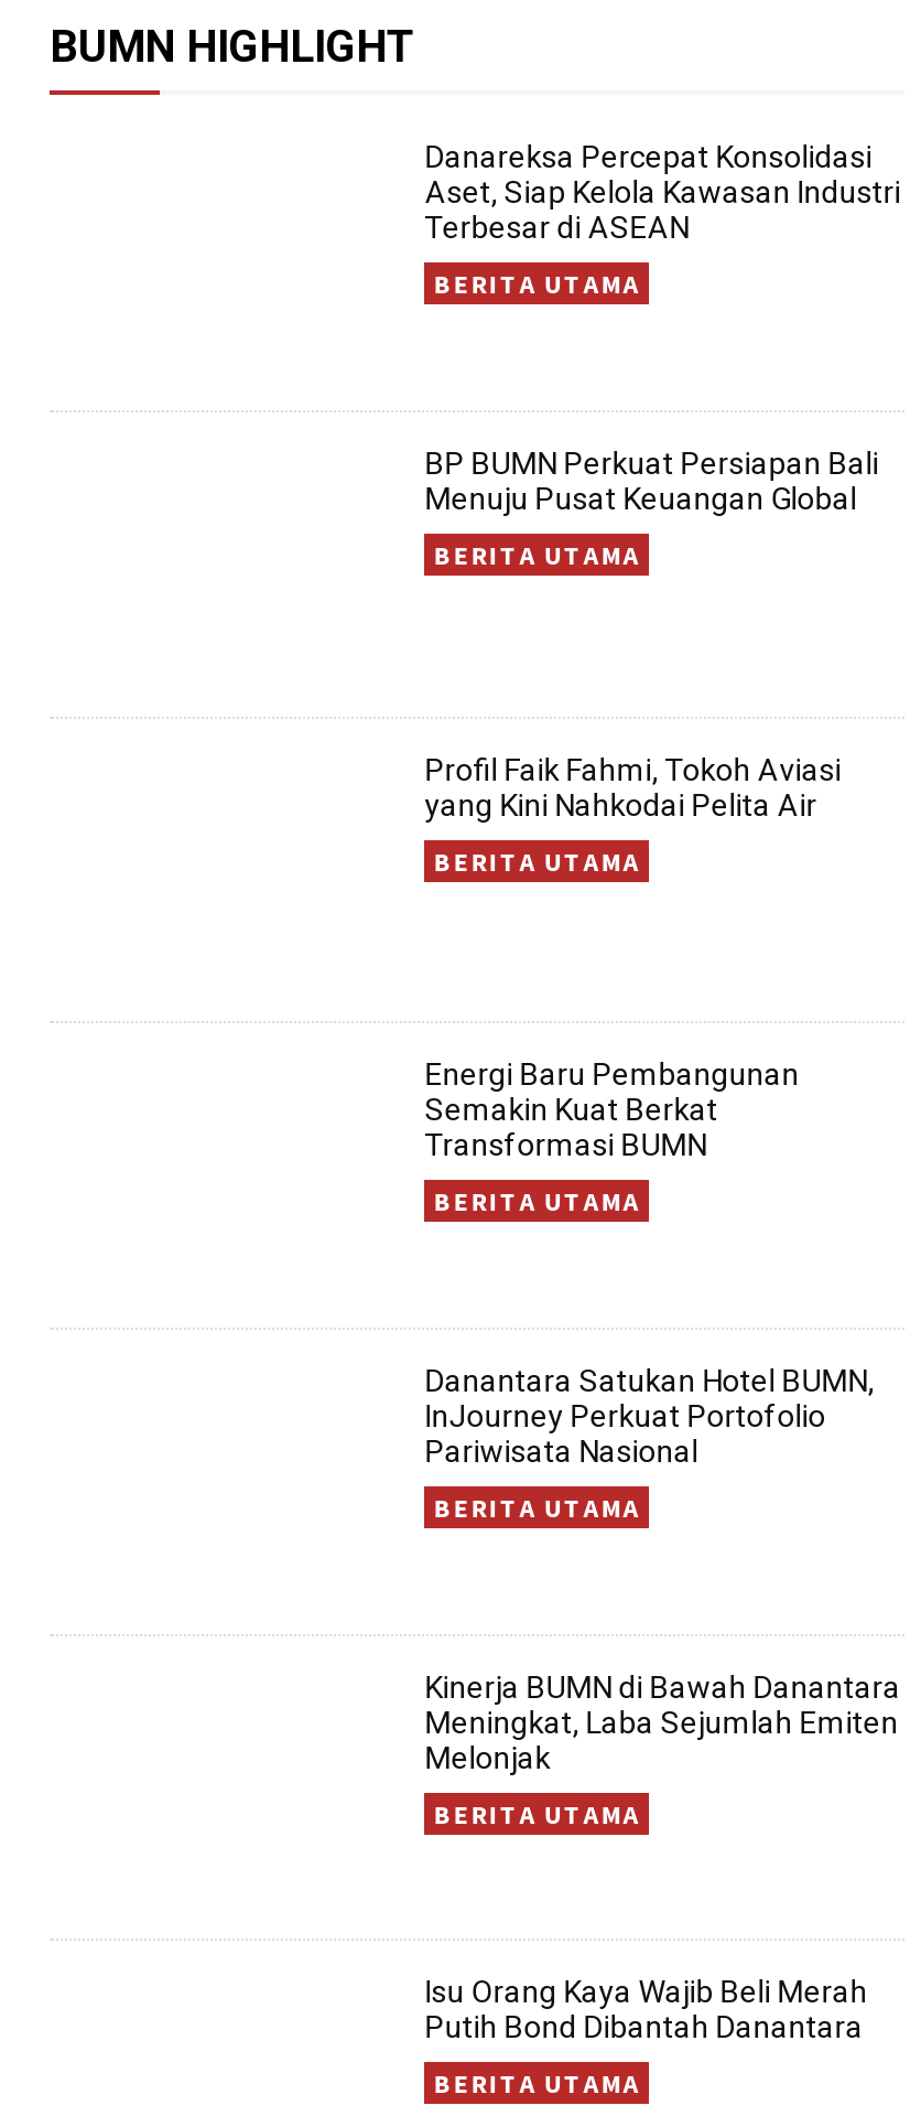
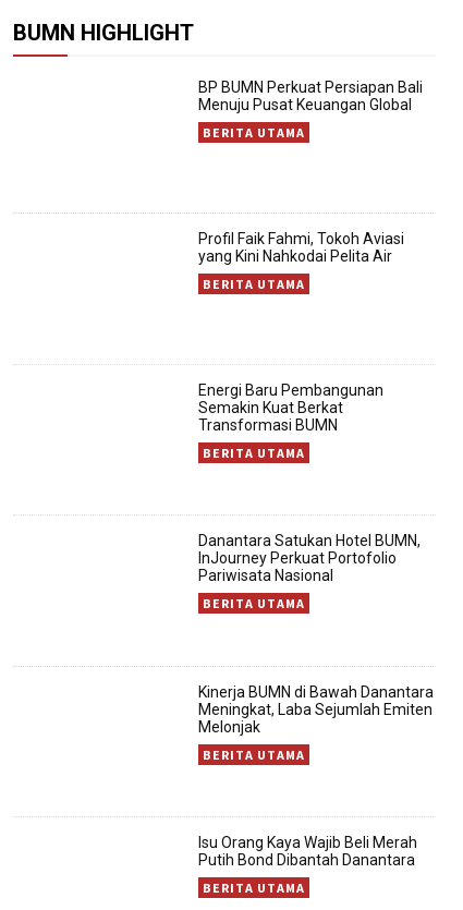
- Danareksa Percepat Konsolidasi
- Aset, Siap Kelola Kawasan Industri
- Terbesar di ASEAN
- BERITA UTAMA
